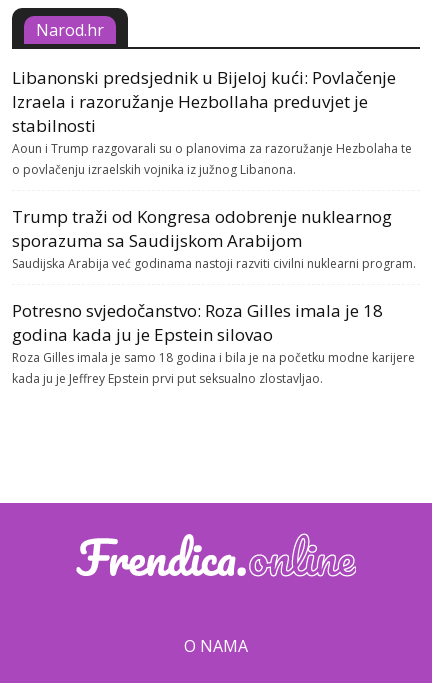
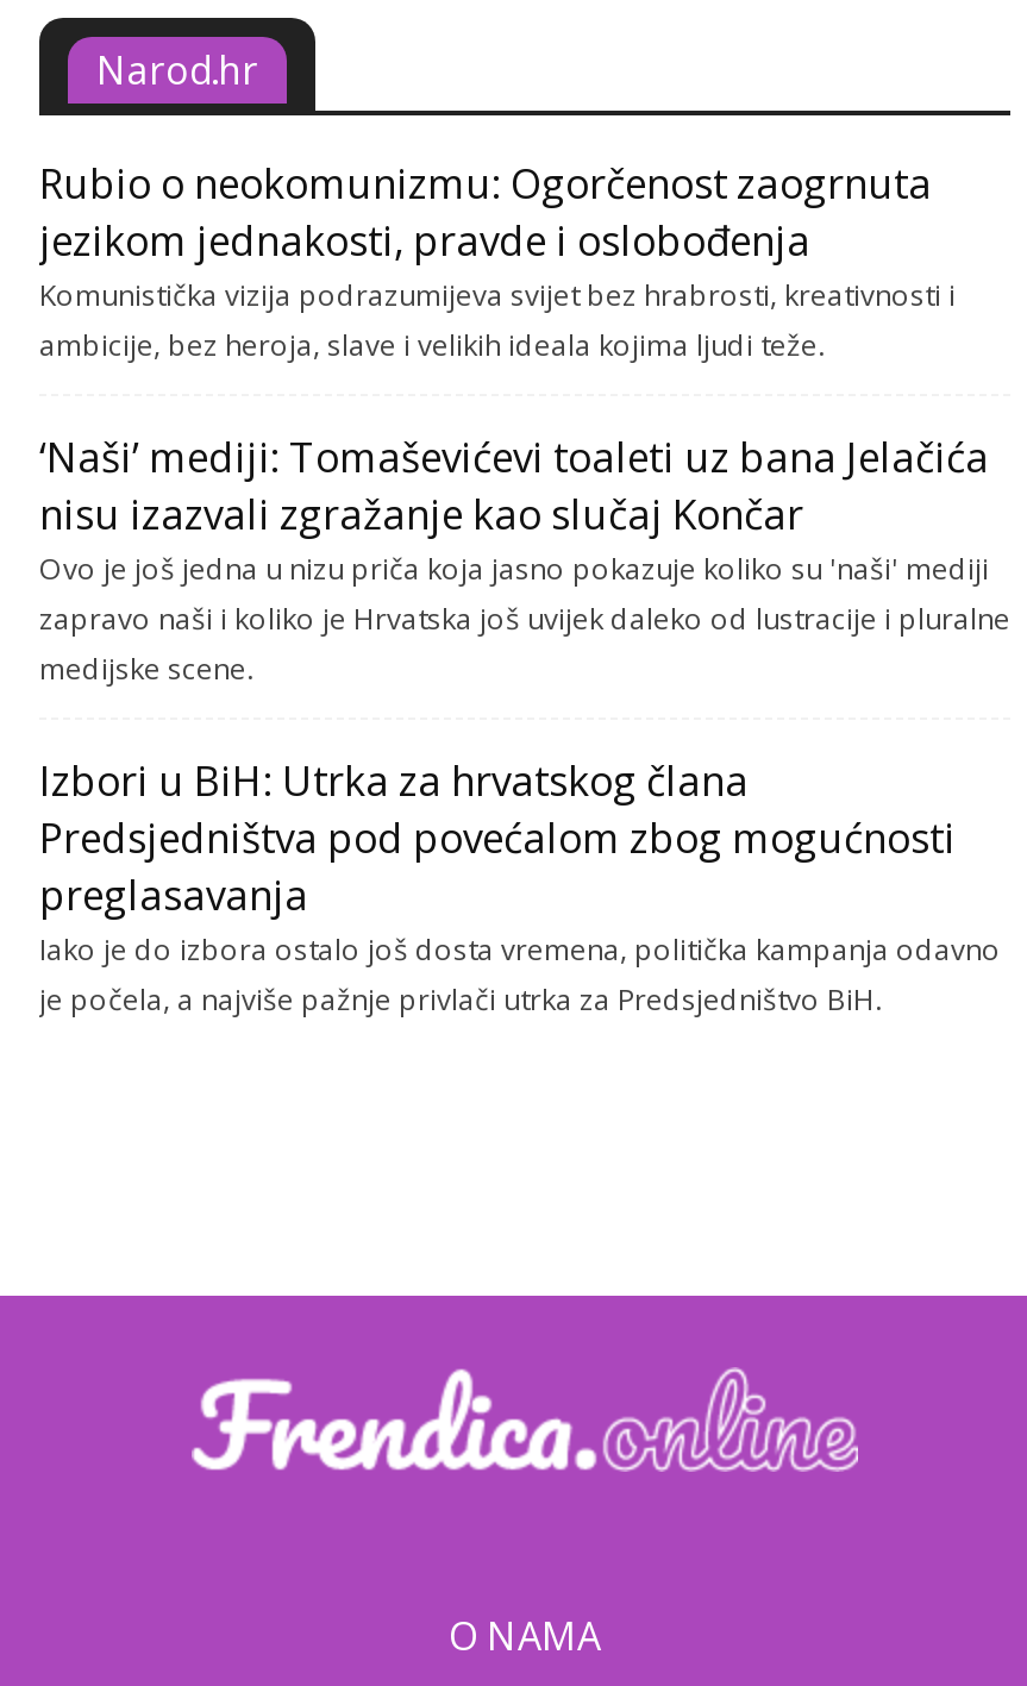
- Libanonski predsjednik u Bijeloj kući: Povlačenje
- Izraela i razoružanje Hezbollaha preduvjet je
- stabilnosti
- Aoun i Trump razgovarali su o planovima za razoružanje Hezbolaha te
- o povlačenju izraelskih vojnika iz južnog Libanona.
+ Rubio o neokomunizmu: Ogorčenost zaogrnuta
+ jezikom jednakosti, pravde i oslobođenja
+ Komunistička vizija podrazumijeva svijet bez hrabrosti, kreativnosti i
+ ambicije, bez heroja, slave i velikih ideala kojima ljudi teže.

- Trump traži od Kongresa odobrenje nuklearnog
- sporazuma sa Saudijskom Arabijom
- Saudijska Arabija već godinama nastoji razviti civilni nuklearni program.
+ ‘Naši’ mediji: Tomaševićevi toaleti uz bana Jelačića
+ nisu izazvali zgražanje kao slučaj Končar
+ Ovo je još jedna u nizu priča koja jasno pokazuje koliko su 'naši' mediji
+ zapravo naši i koliko je Hrvatska još uvijek daleko od lustracije i pluralne
+ medijske scene.

- Potresno svjedočanstvo: Roza Gilles imala je 18
- godina kada ju je Epstein silovao
- Roza Gilles imala je samo 18 godina i bila je na početku modne karijere
- kada ju je Jeffrey Epstein prvi put seksualno zlostavljao.
+ Izbori u BiH: Utrka za hrvatskog člana
+ Predsjedništva pod povećalom zbog mogućnosti
+ preglasavanja
+ Iako je do izbora ostalo još dosta vremena, politička kampanja odavno
+ je počela, a najviše pažnje privlači utrka za Predsjedništvo BiH.
